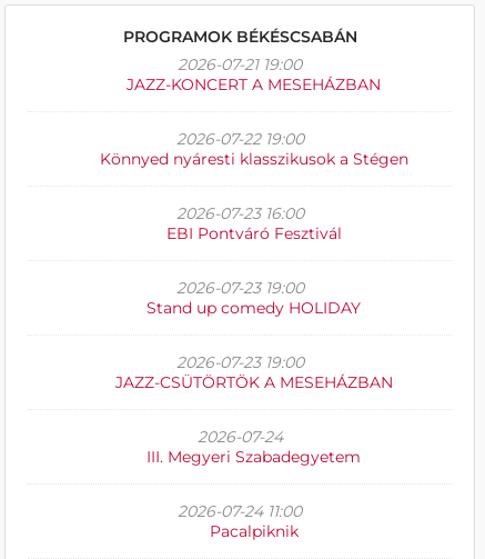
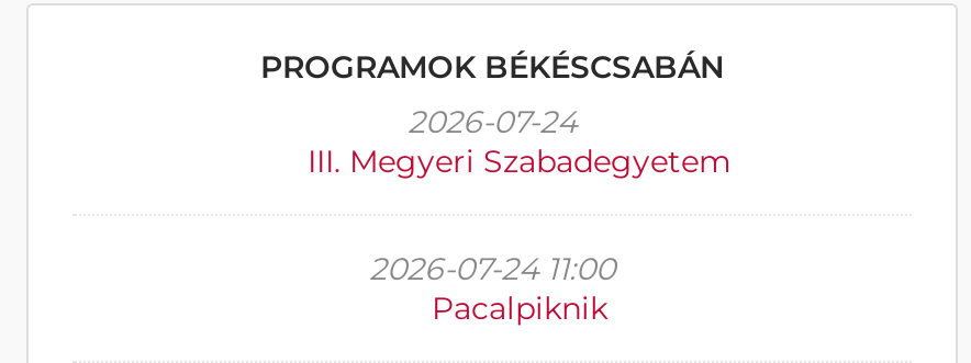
- 2026-07-21 19:00
- JAZZ-KONCERT A MESEHÁZBAN
- 2026-07-22 19:00
- Könnyed nyáresti klasszikusok a Stégen
- 2026-07-23 16:00
- EBI Pontváró Fesztivál
- 2026-07-23 19:00
- Stand up comedy HOLIDAY
- 2026-07-23 19:00
- JAZZ-CSÜTÖRTÖK A MESEHÁZBAN
